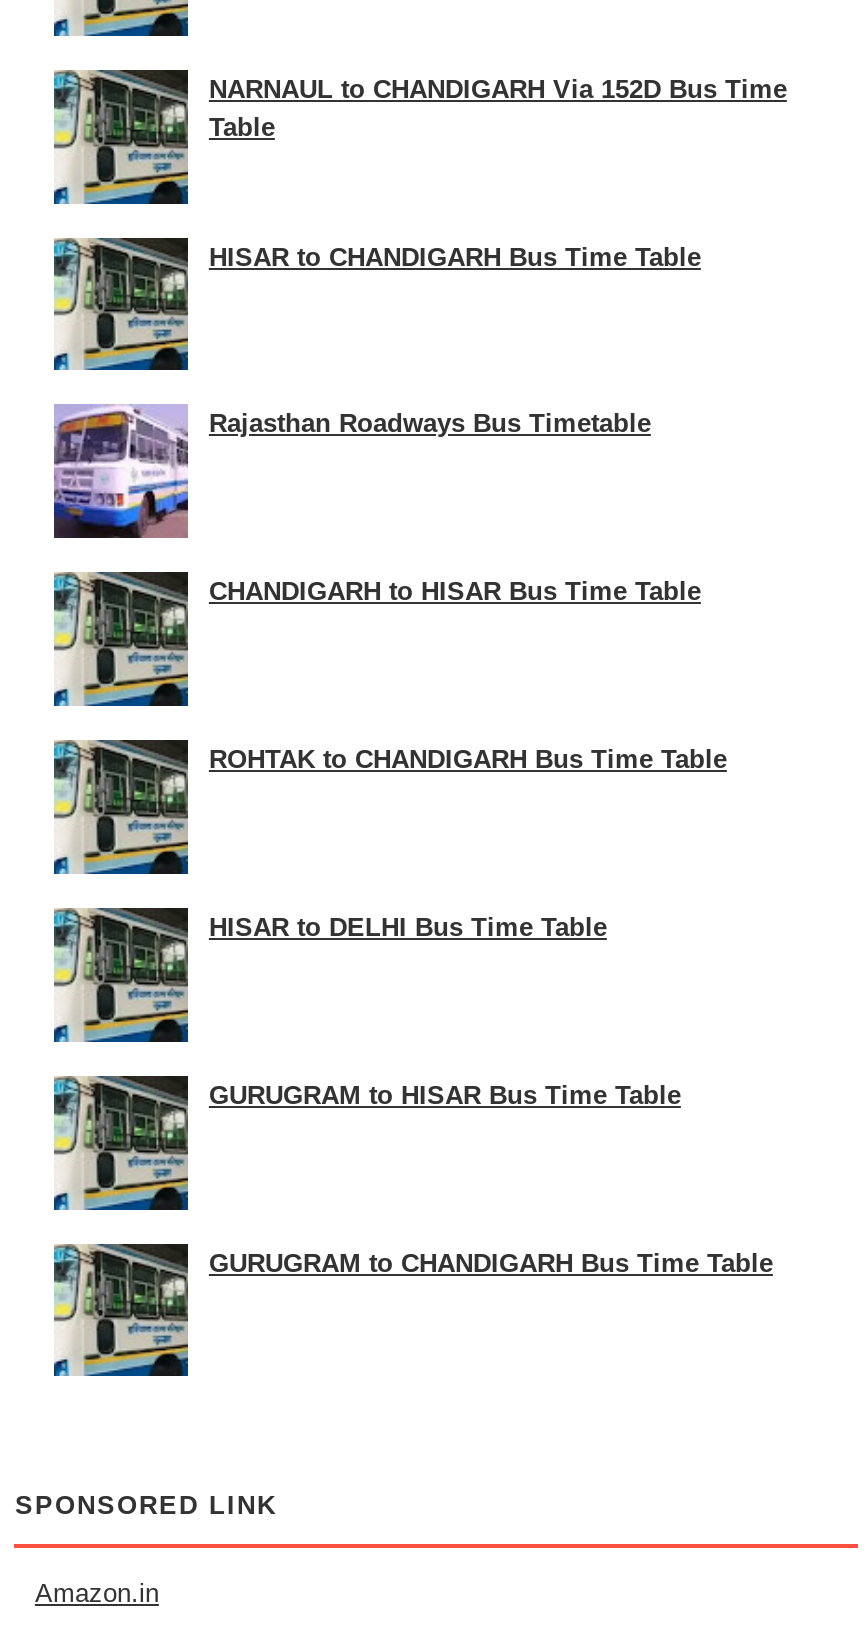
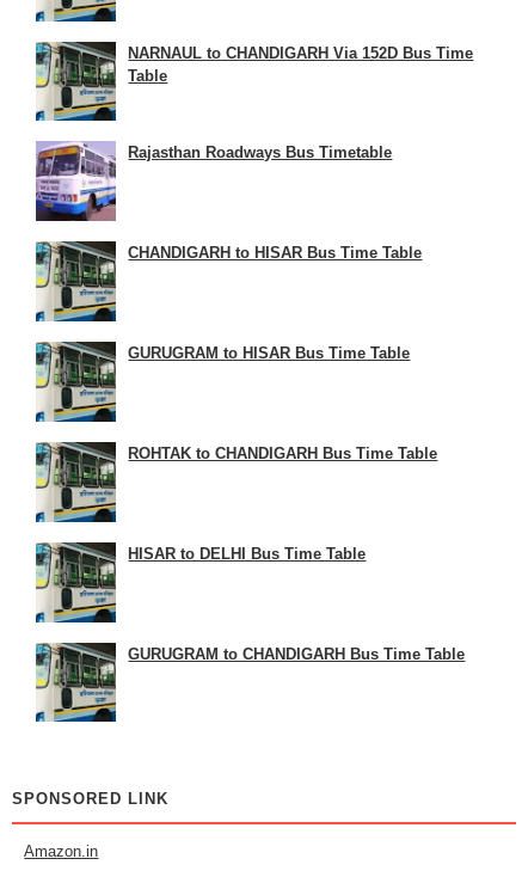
- HISAR to CHANDIGARH Bus Time Table

moved up: GURUGRAM to HISAR Bus Time Table
